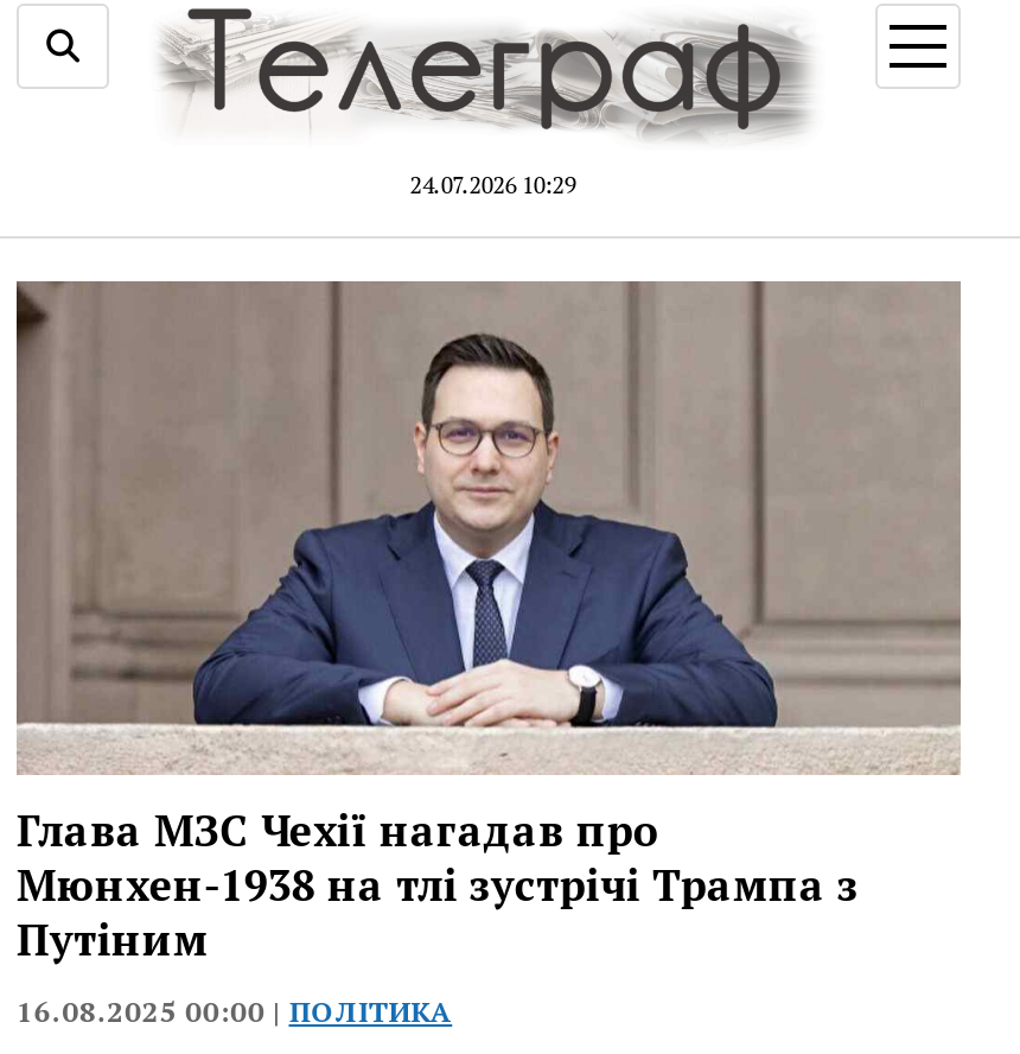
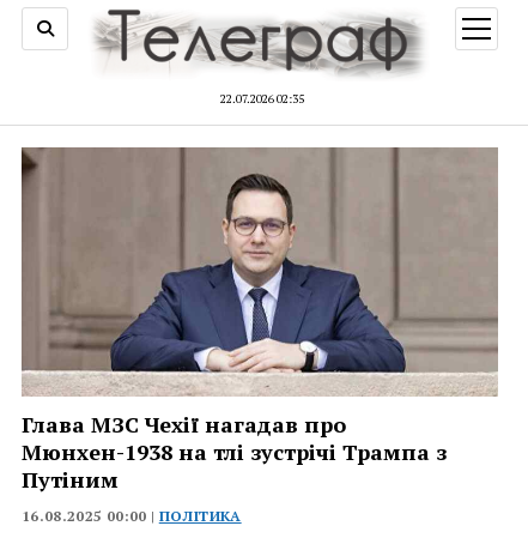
- 24.07.2026 10:29
+ 22.07.2026 02:35
